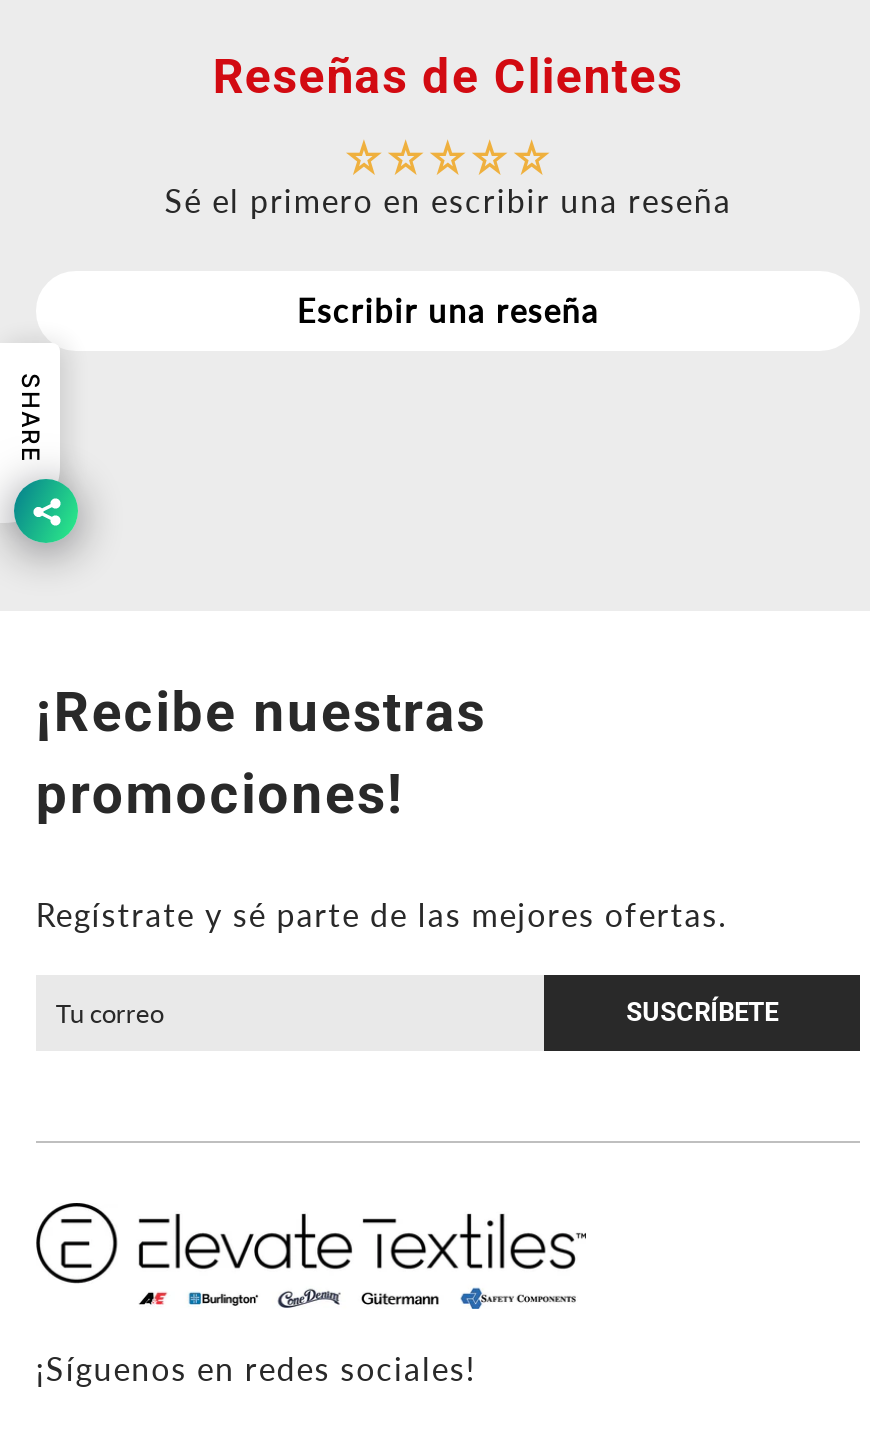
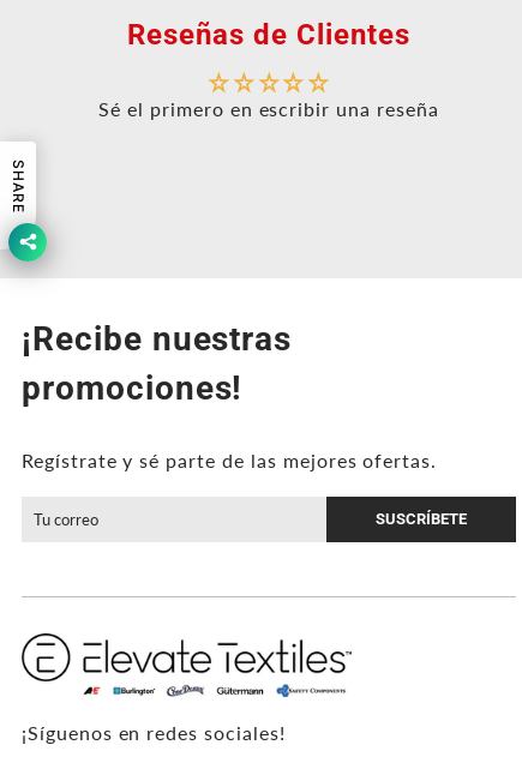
- Escribir una reseña
